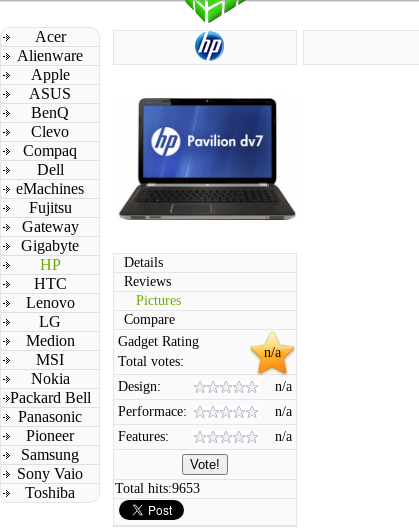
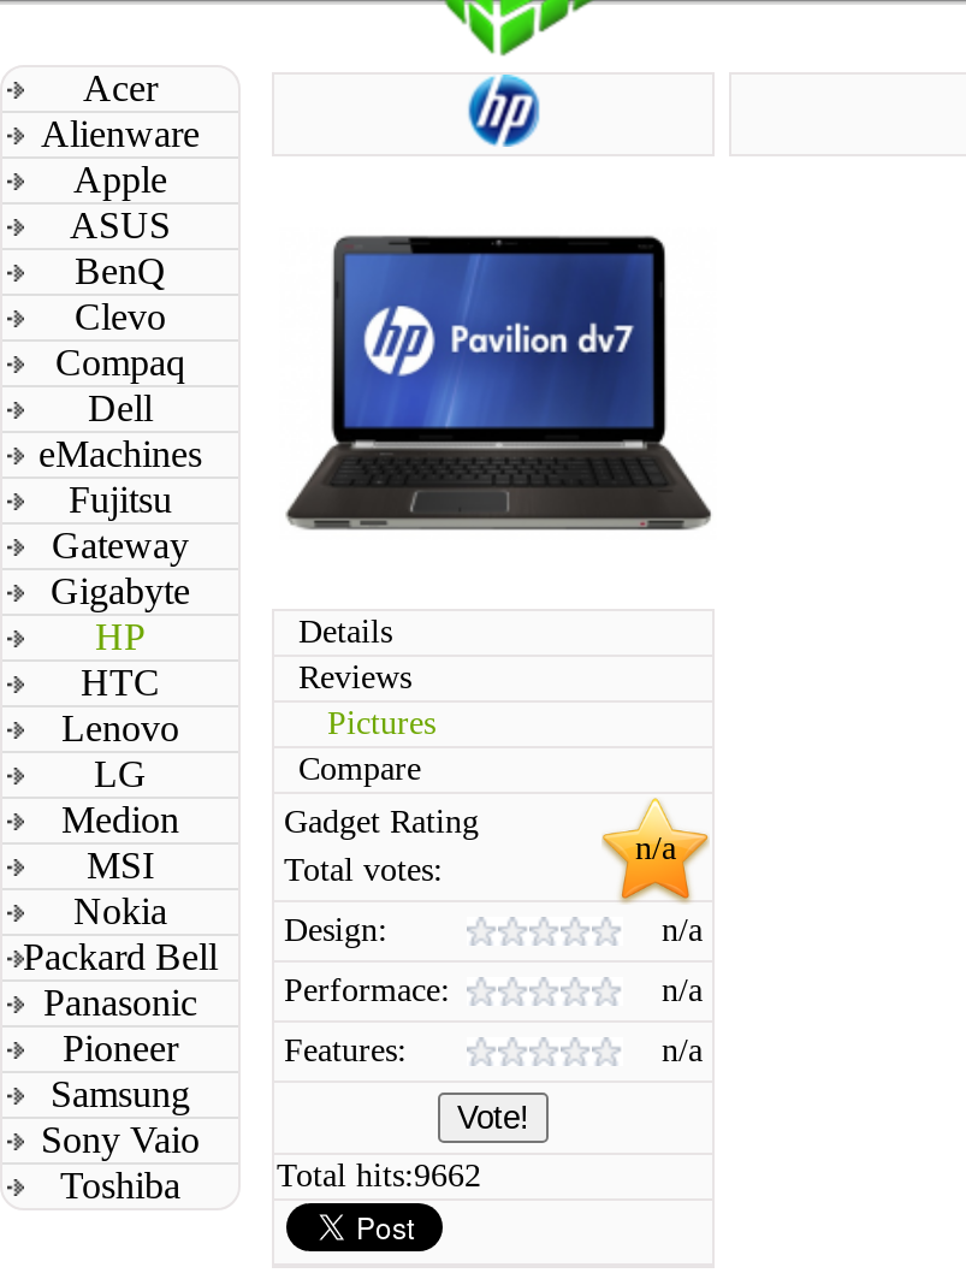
- Total hits:9653
+ Total hits:9662
